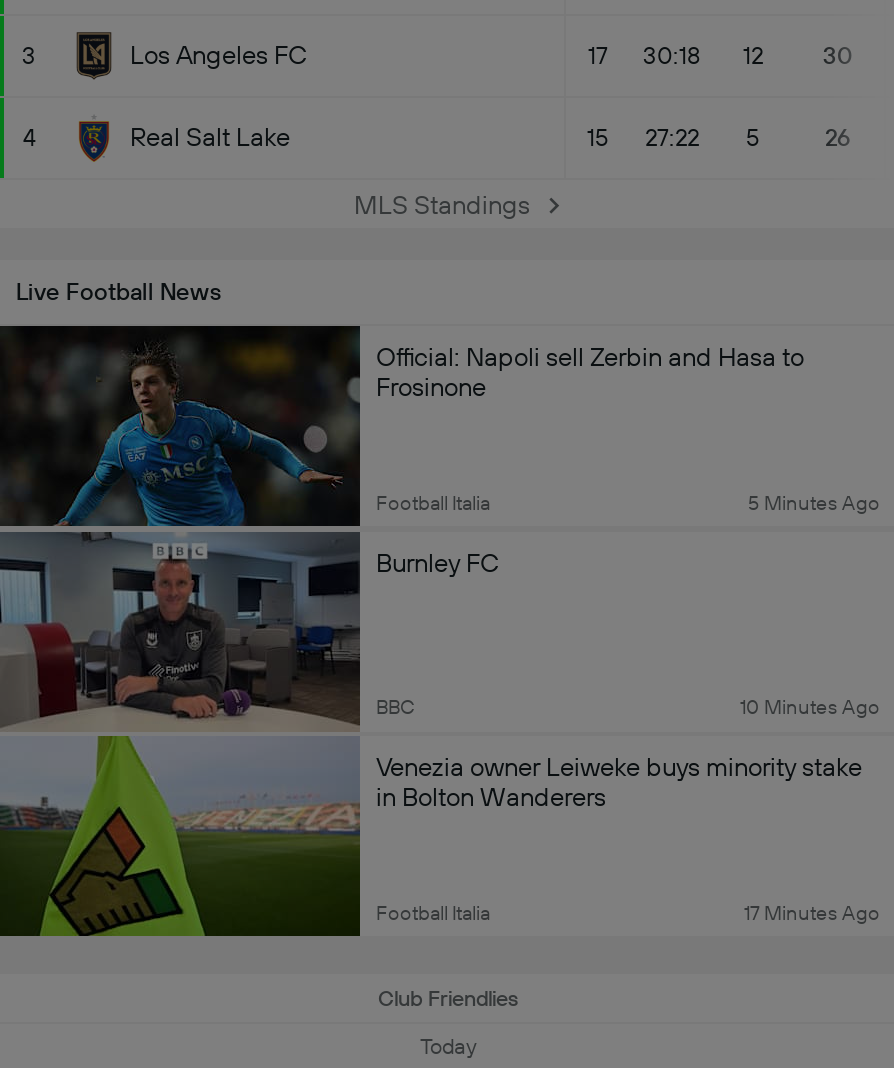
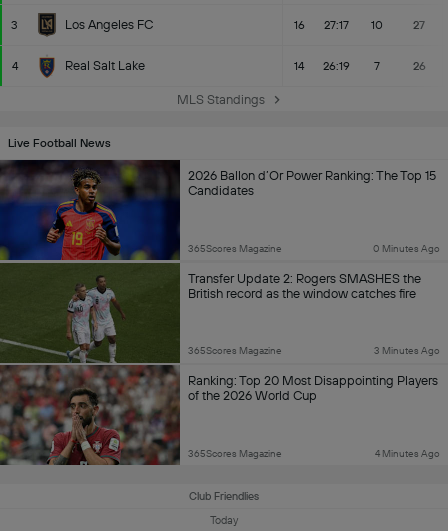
- 17
+ 16

- 30:18
+ 27:17

- 12
+ 10

- 30
+ 27

- 15
+ 14

- 27:22
+ 26:19

- 5
+ 7

- [image]
- Official: Napoli sell Zerbin and Hasa to
- Frosinone
+ [image]
+ 2026 Ballon d’Or Power Ranking: The Top 15
+ Candidates

- Football Italia
- 5 Minutes Ago
+ 365Scores Magazine
+ 0 Minutes Ago

- Burnley FC
+ Transfer Update 2: Rogers SMASHES the
+ British record as the window catches fire

- BBC
- 10 Minutes Ago
+ 365Scores Magazine
+ 3 Minutes Ago

- Venezia owner Leiweke buys minority stake
- in Bolton Wanderers
+ Ranking: Top 20 Most Disappointing Players
+ of the 2026 World Cup

- Football Italia
- 17 Minutes Ago
+ 365Scores Magazine
+ 4 Minutes Ago
